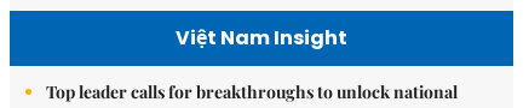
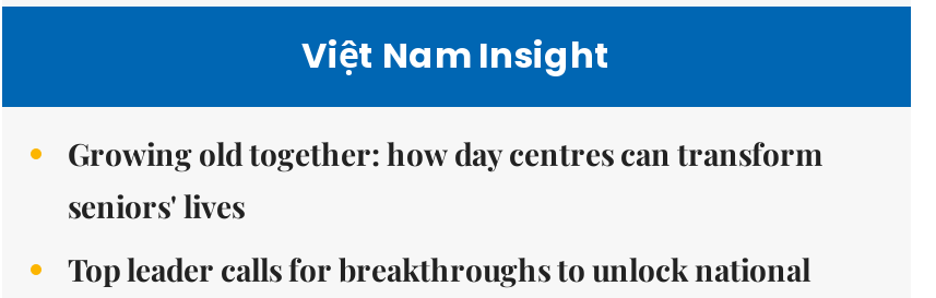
+ Growing old together: how day centres can transform
+ seniors' lives
